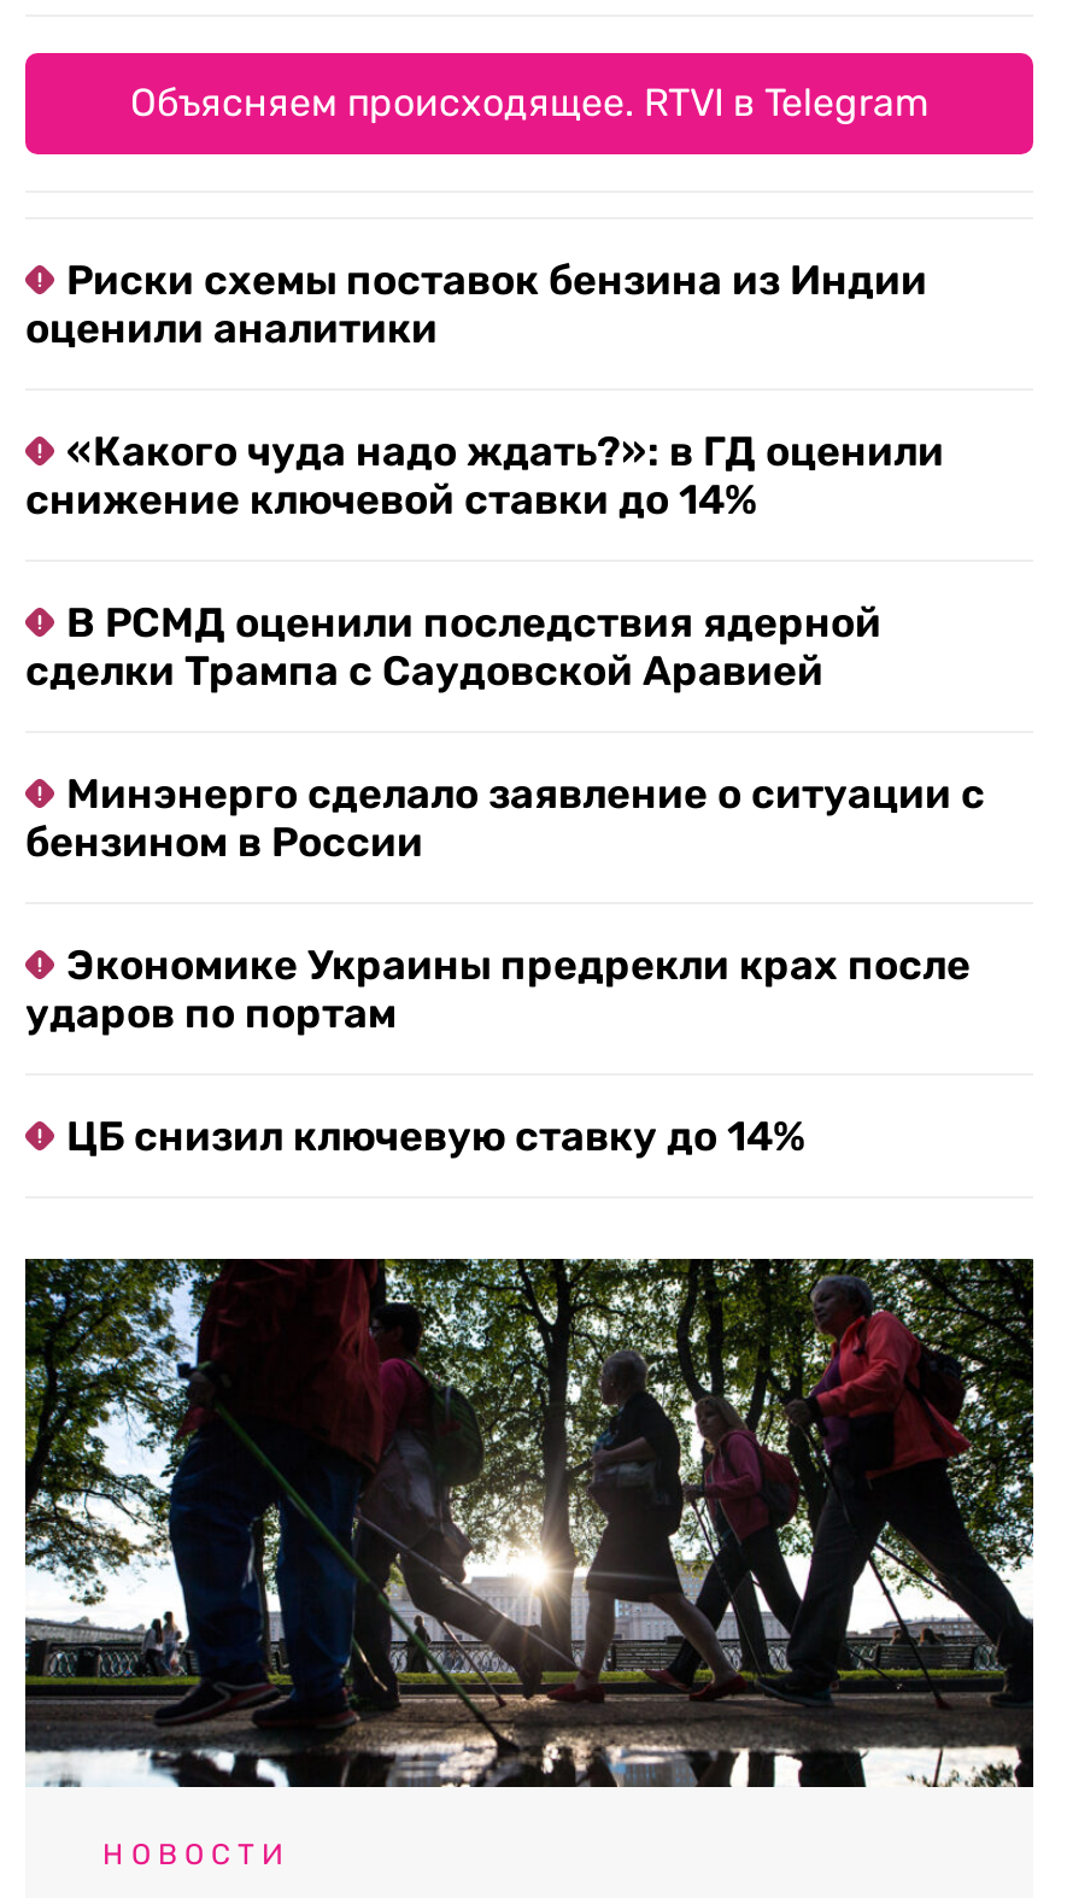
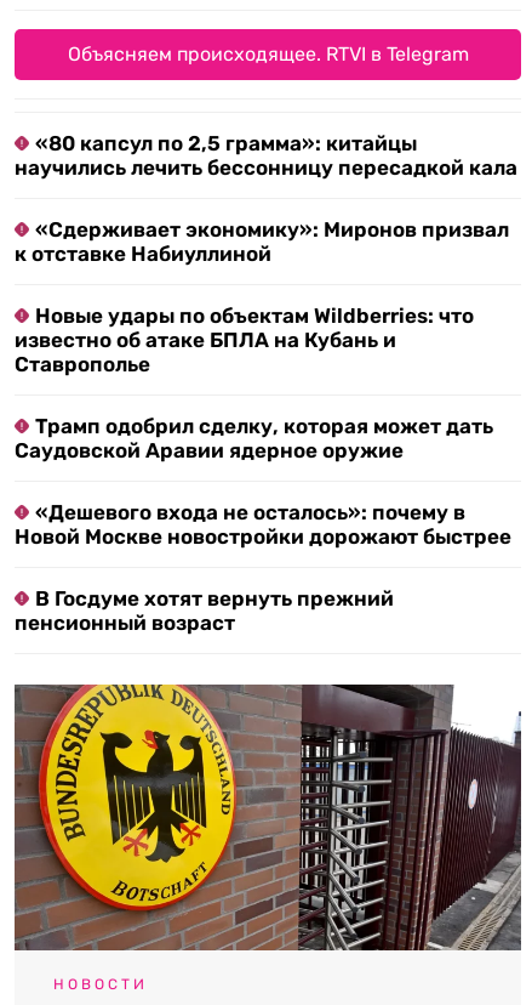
- Риски схемы поставок бензина из Индии
- оценили аналитики
+ «80 капсул по 2,5 грамма»: китайцы
+ научились лечить бессонницу пересадкой кала

- «Какого чуда надо ждать?»: в ГД оценили
- снижение ключевой ставки до 14%
+ «Сдерживает экономику»: Миронов призвал
+ к отставке Набиуллиной

- В РСМД оценили последствия ядерной
- сделки Трампа с Саудовской Аравией
+ Новые удары по объектам Wildberries: что
+ известно об атаке БПЛА на Кубань и
+ Ставрополье

- Минэнерго сделало заявление о ситуации с
- бензином в России
+ Трамп одобрил сделку, которая может дать
+ Саудовской Аравии ядерное оружие

- Экономике Украины предрекли крах после
- ударов по портам
+ «Дешевого входа не осталось»: почему в
+ Новой Москве новостройки дорожают быстрее

- ЦБ снизил ключевую ставку до 14%
+ В Госдуме хотят вернуть прежний
+ пенсионный возраст

- [image]
+ [image]
